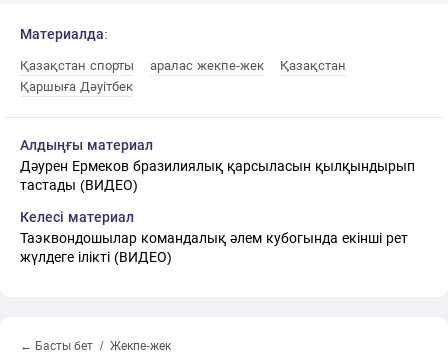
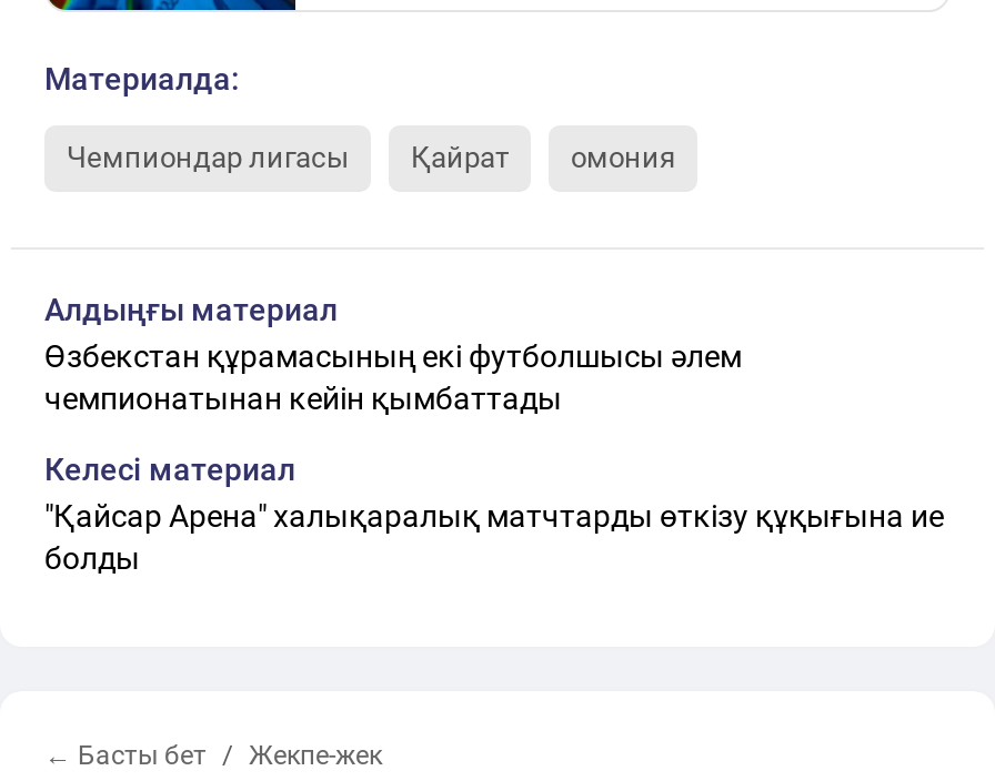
- Қазақстан спорты
- аралас жекпе-жек
- Қазақстан
- Қаршыға Дәуітбек
+ Чемпиондар лигасы
+ Қайрат
+ омония

- Дәурен Ермеков бразилиялық қарсыласын қылқындырып
- тастады (ВИДЕО)
+ Өзбекстан құрамасының екі футболшысы әлем
+ чемпионатынан кейін қымбаттады

- Таэквондошылар командалық әлем кубогында екінші рет
- жүлдеге ілікті (ВИДЕО)
+ "Қайсар Арена" халықаралық матчтарды өткізу құқығына ие
+ болды
